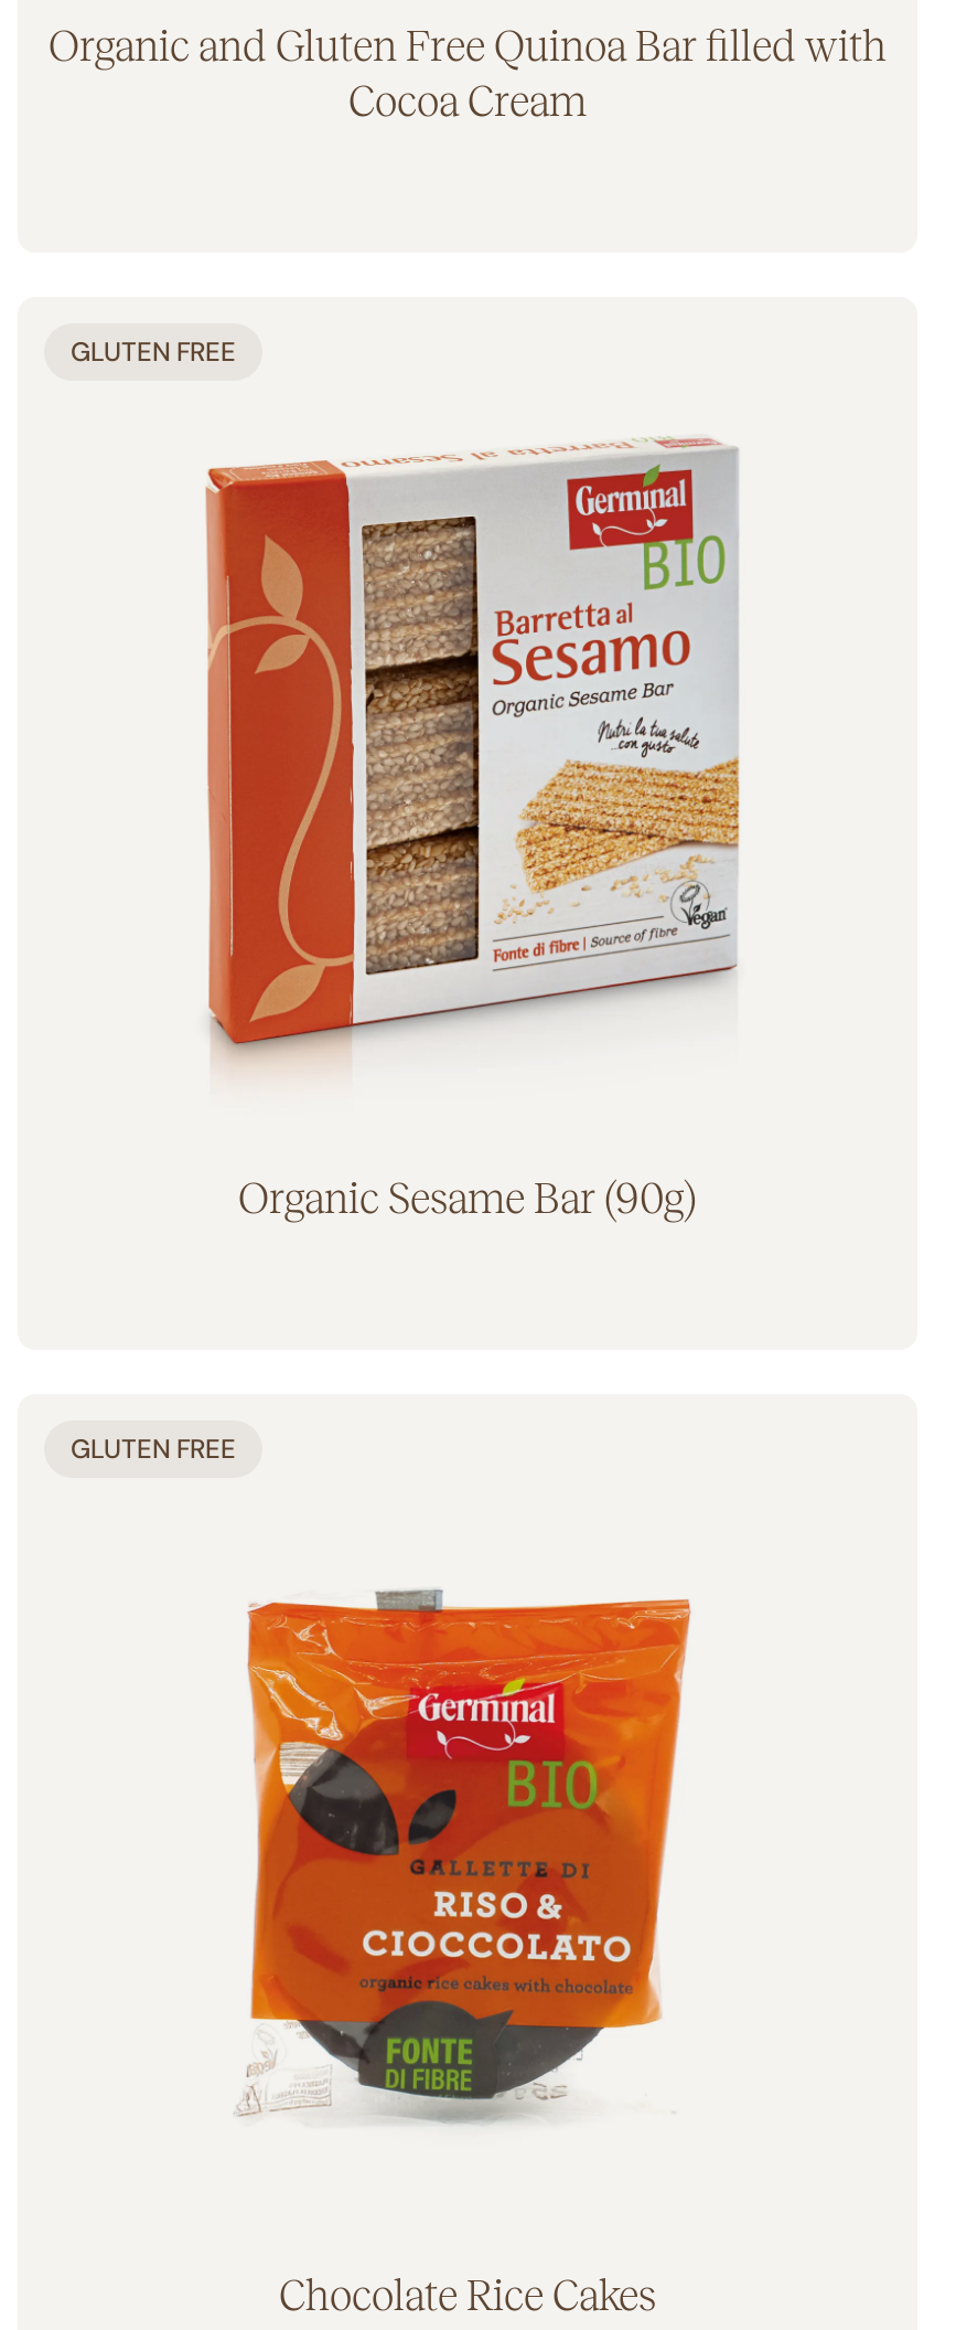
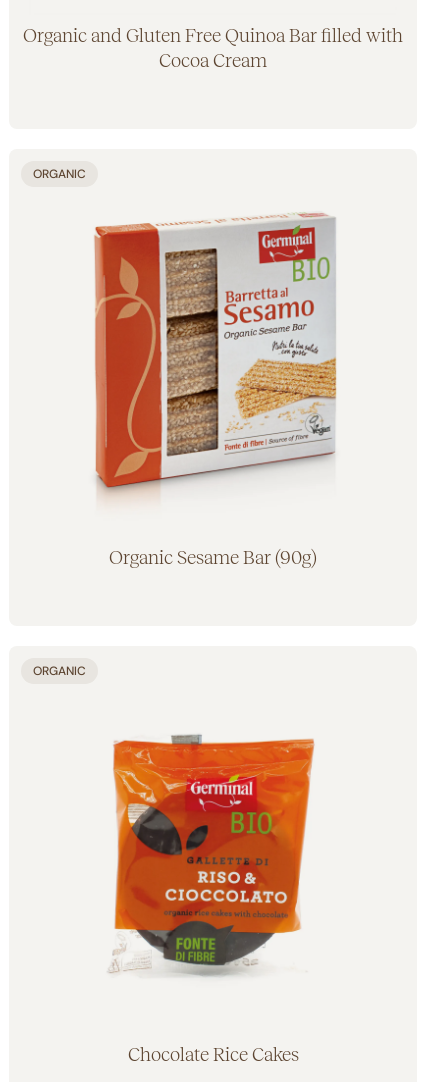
- GLUTEN FREE
+ ORGANIC

- GLUTEN FREE
+ ORGANIC
